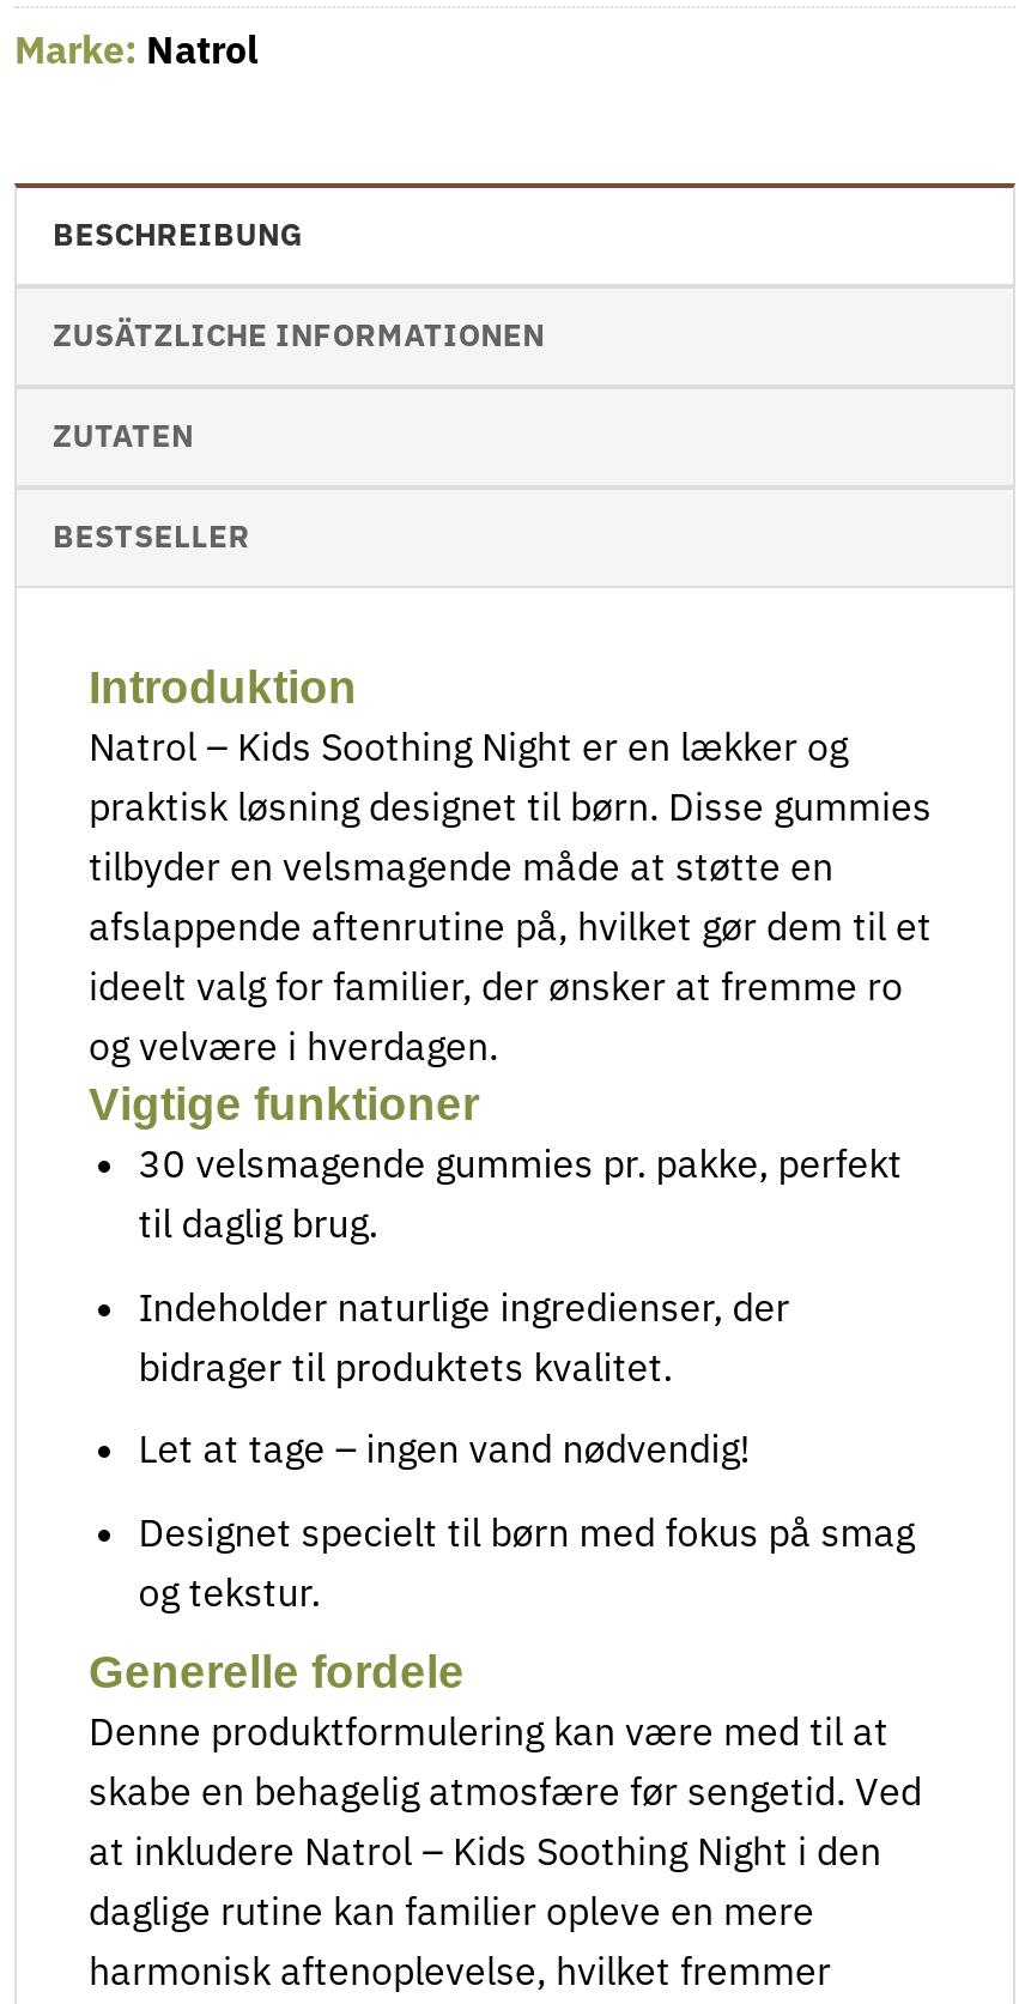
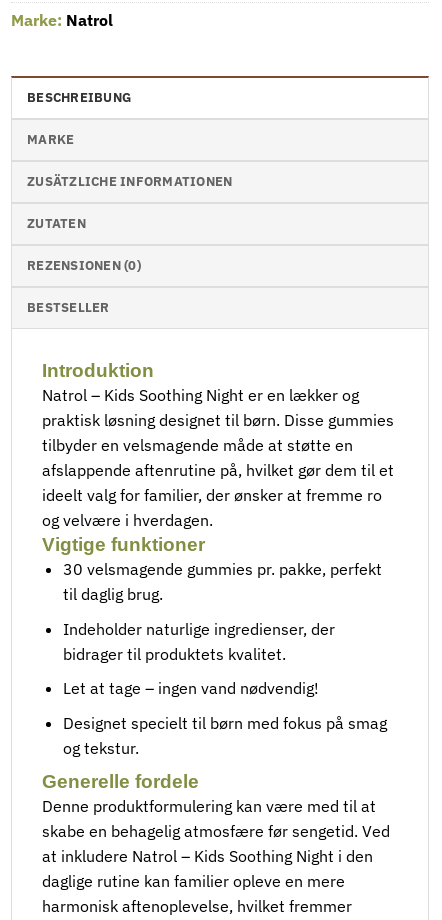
+ MARKE

+ REZENSIONEN (0)
